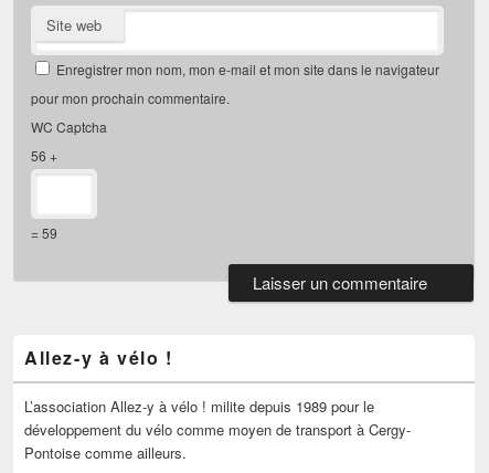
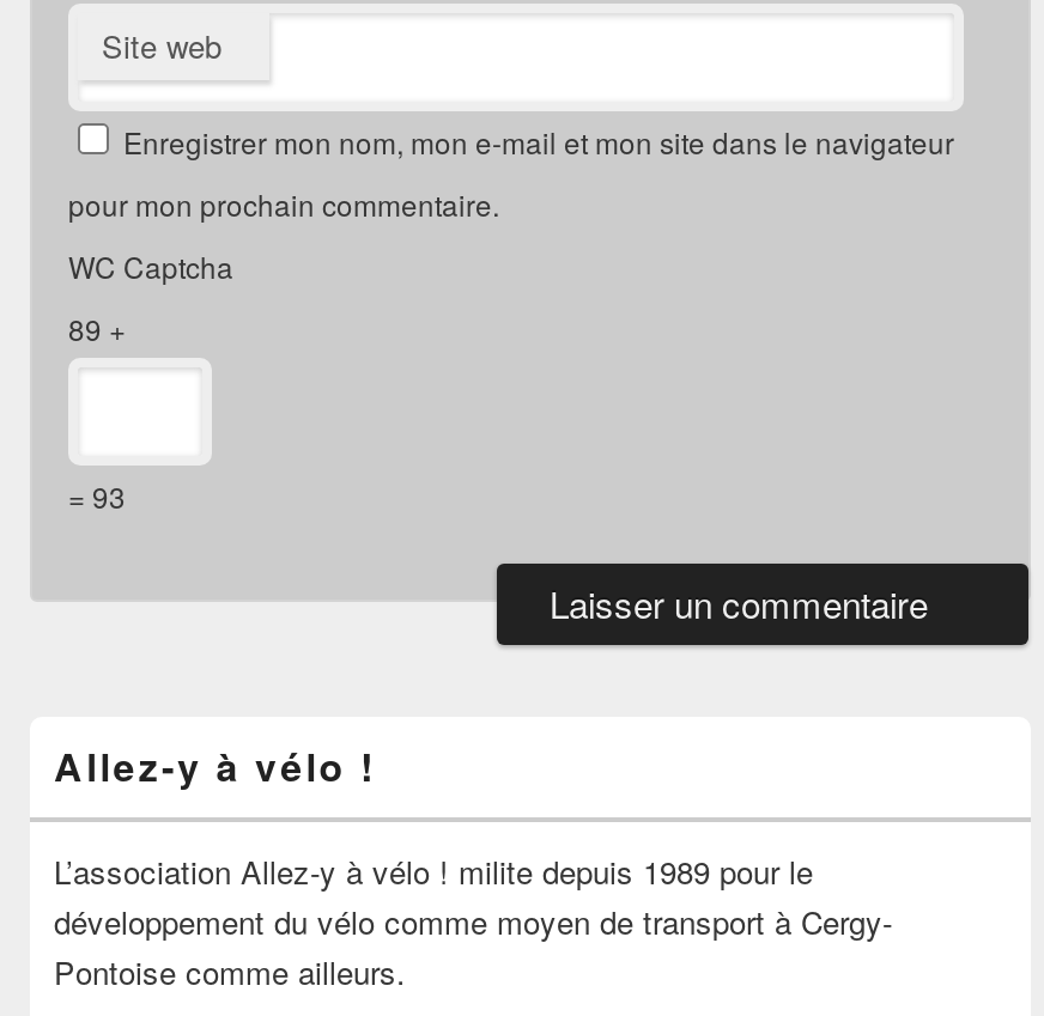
- 56 +
+ 89 +

- = 59
+ = 93
